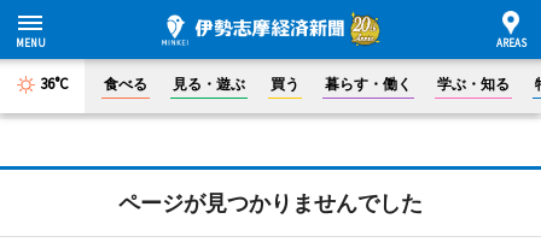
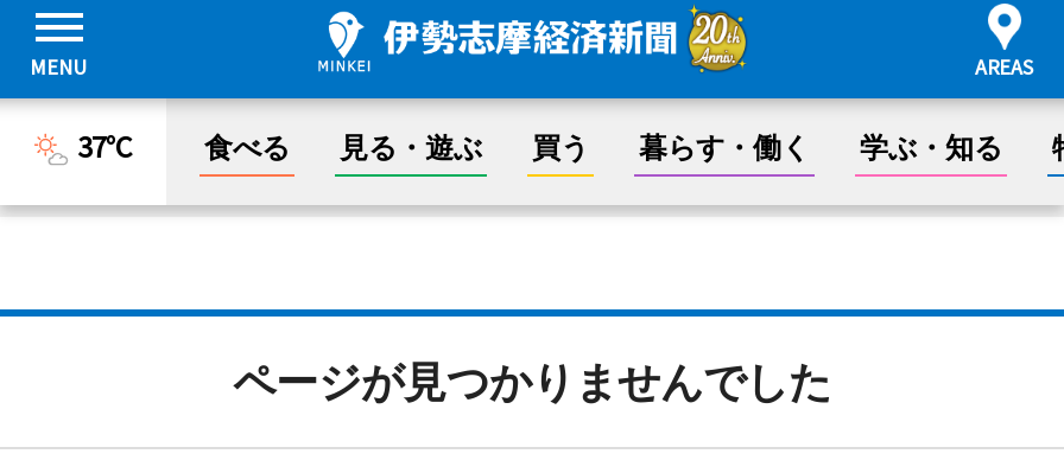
- 36°C
+ 37°C
